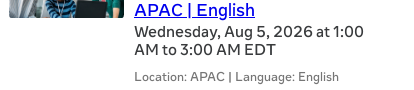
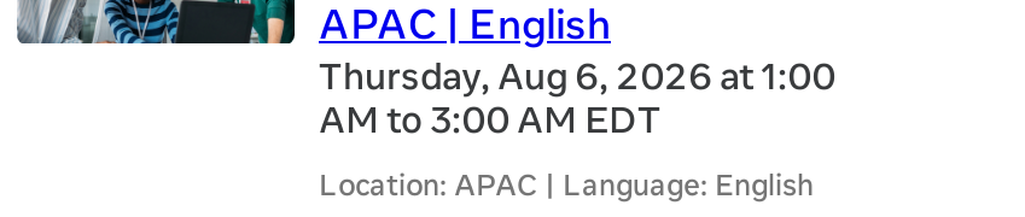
- Wednesday, Aug 5, 2026 at 1:00
+ Thursday, Aug 6, 2026 at 1:00
